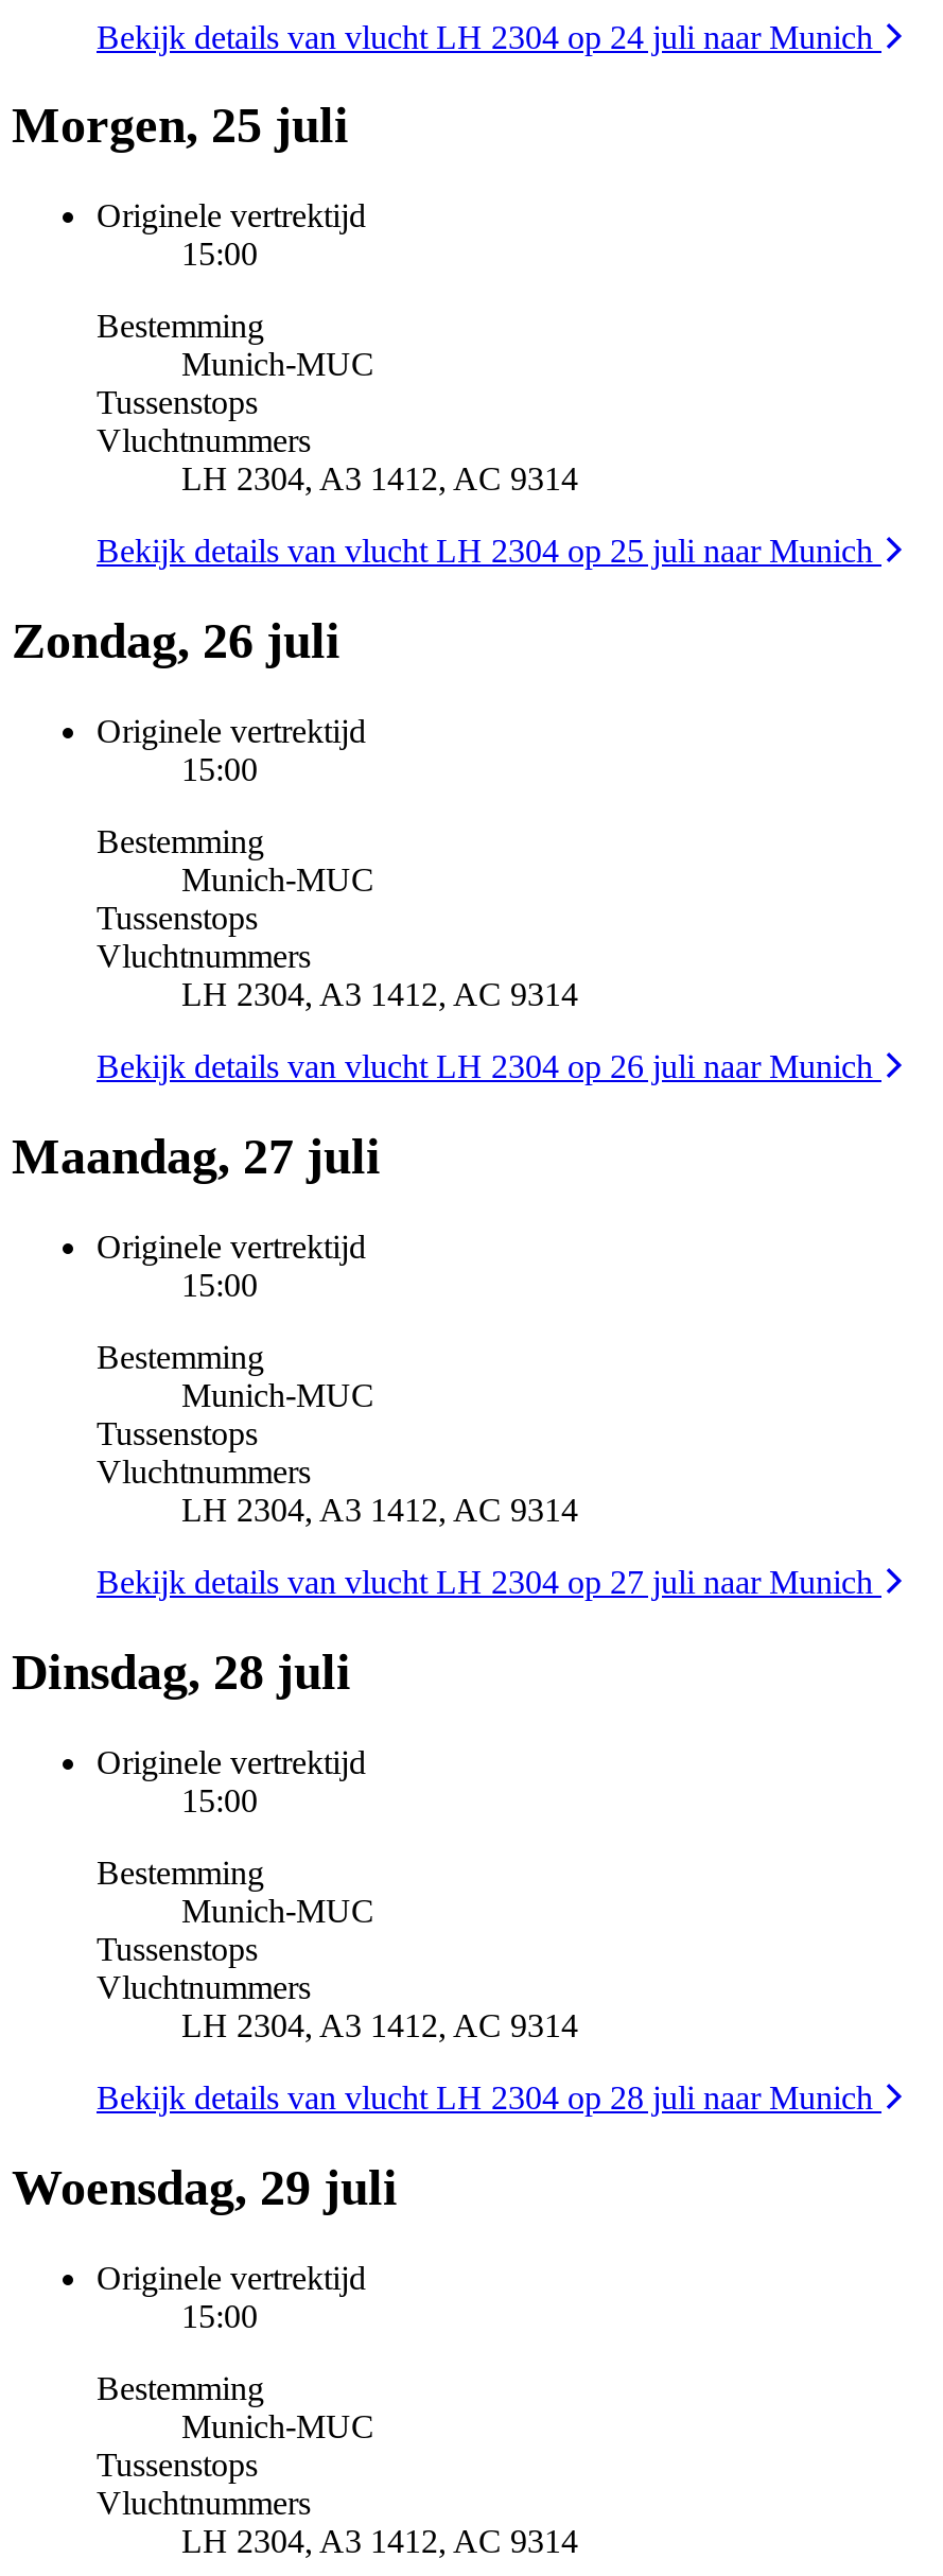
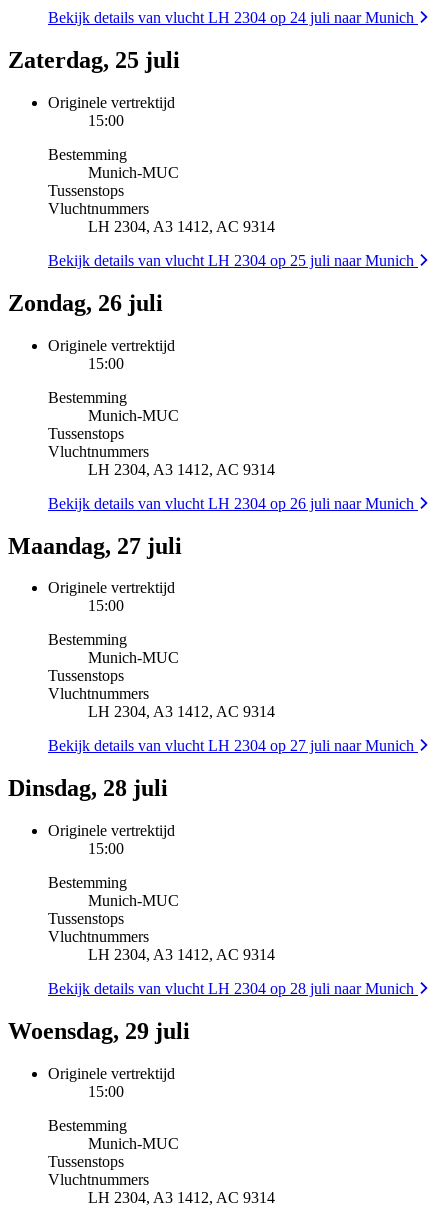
- Morgen, 25 juli
+ Zaterdag, 25 juli
